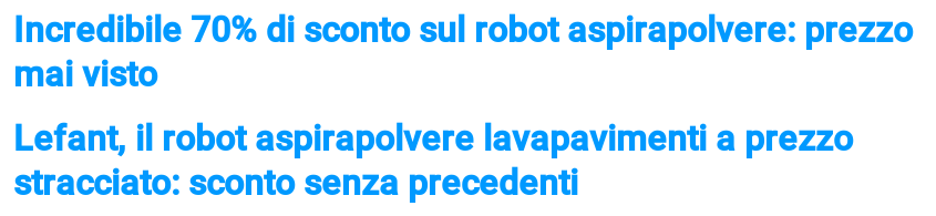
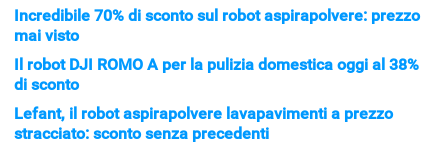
+ Il robot DJI ROMO A per la pulizia domestica oggi al 38%
+ di sconto
